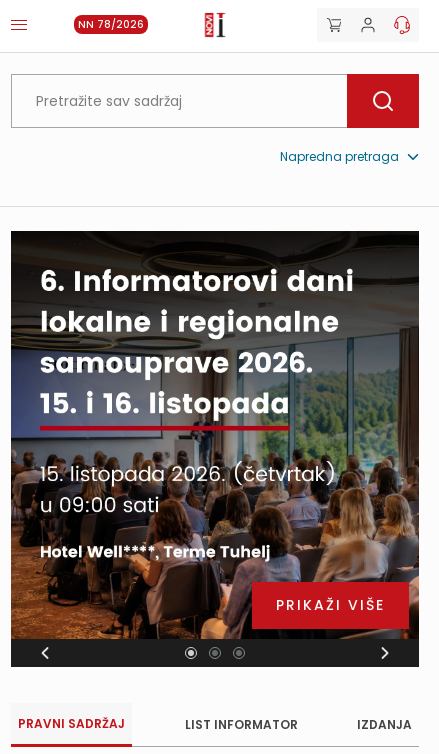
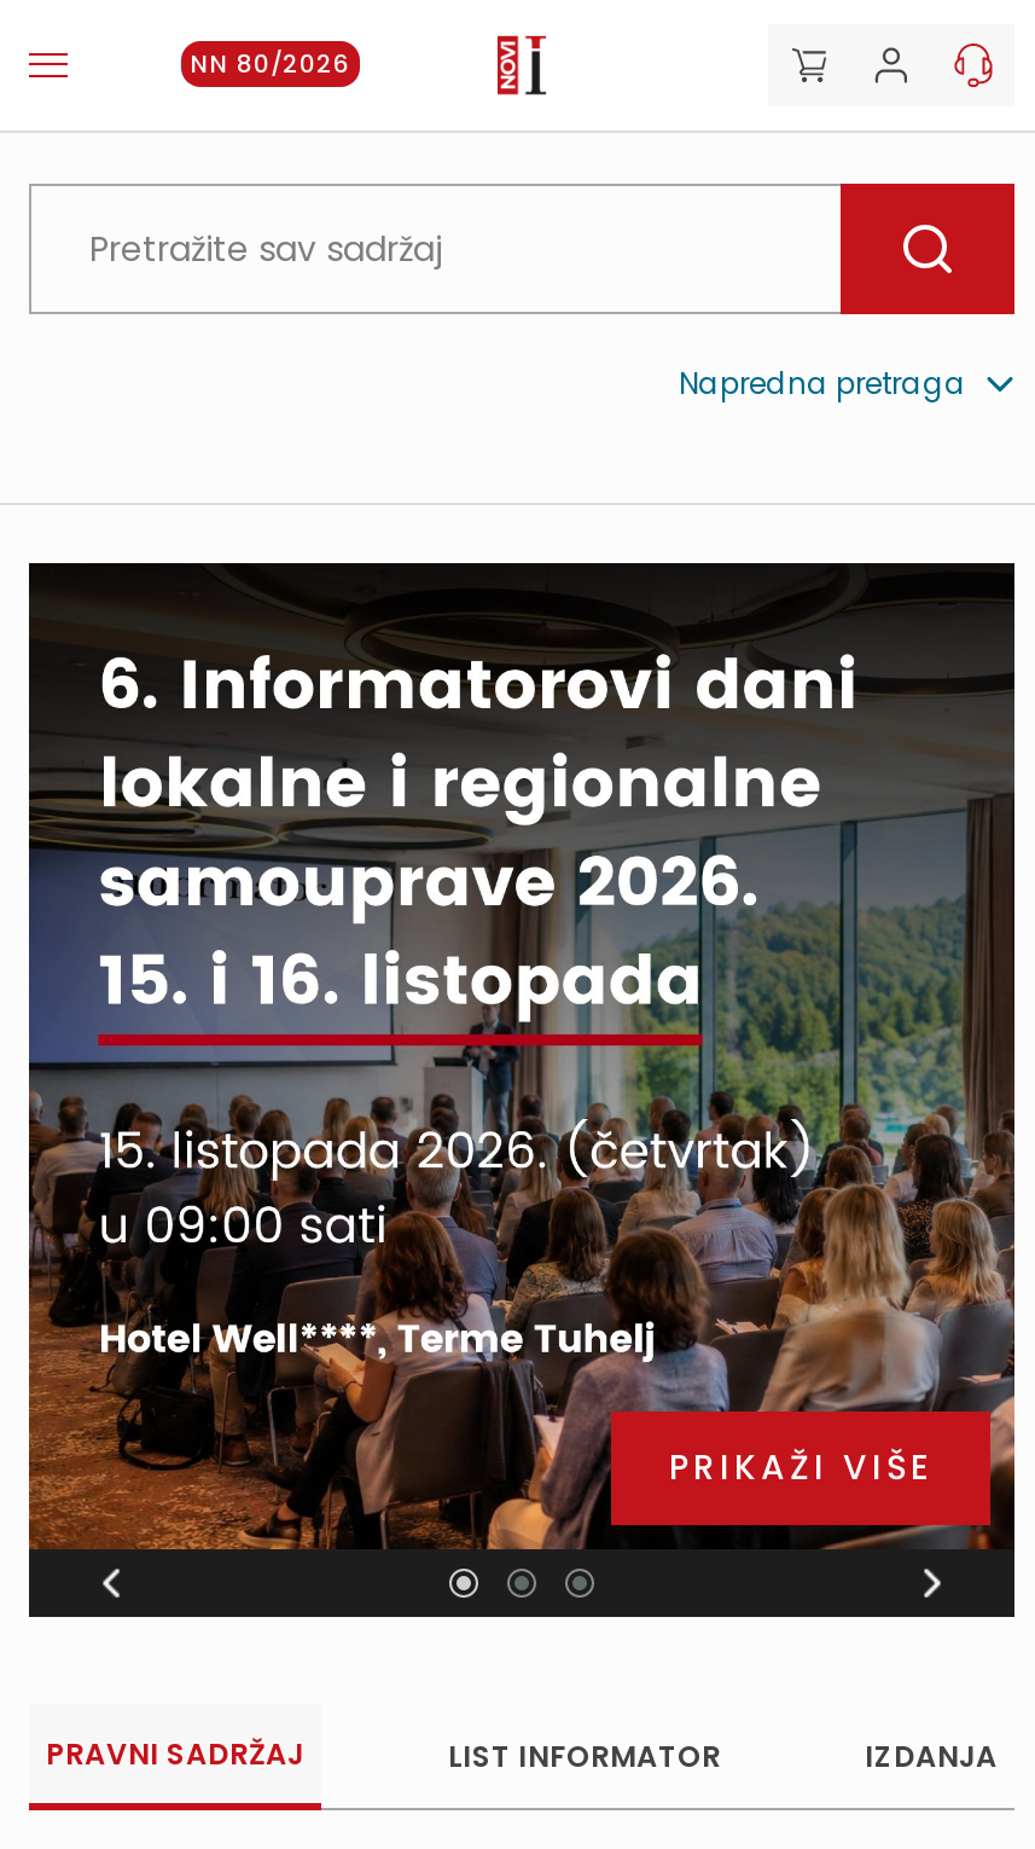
- NN 78/2026
+ NN 80/2026
